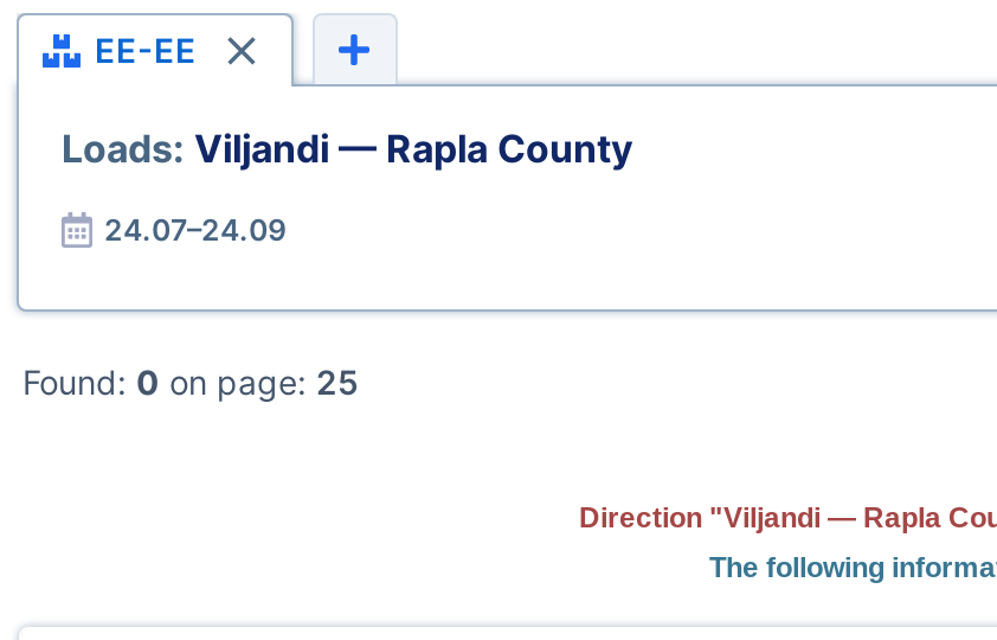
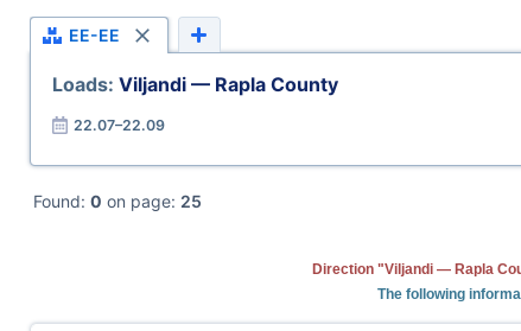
- 24.07–24.09
+ 22.07–22.09
